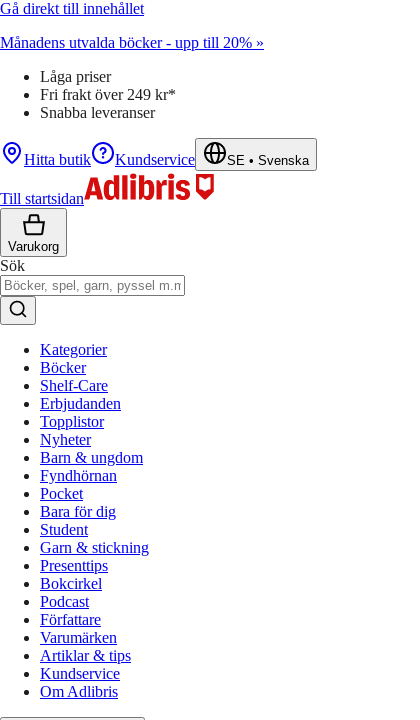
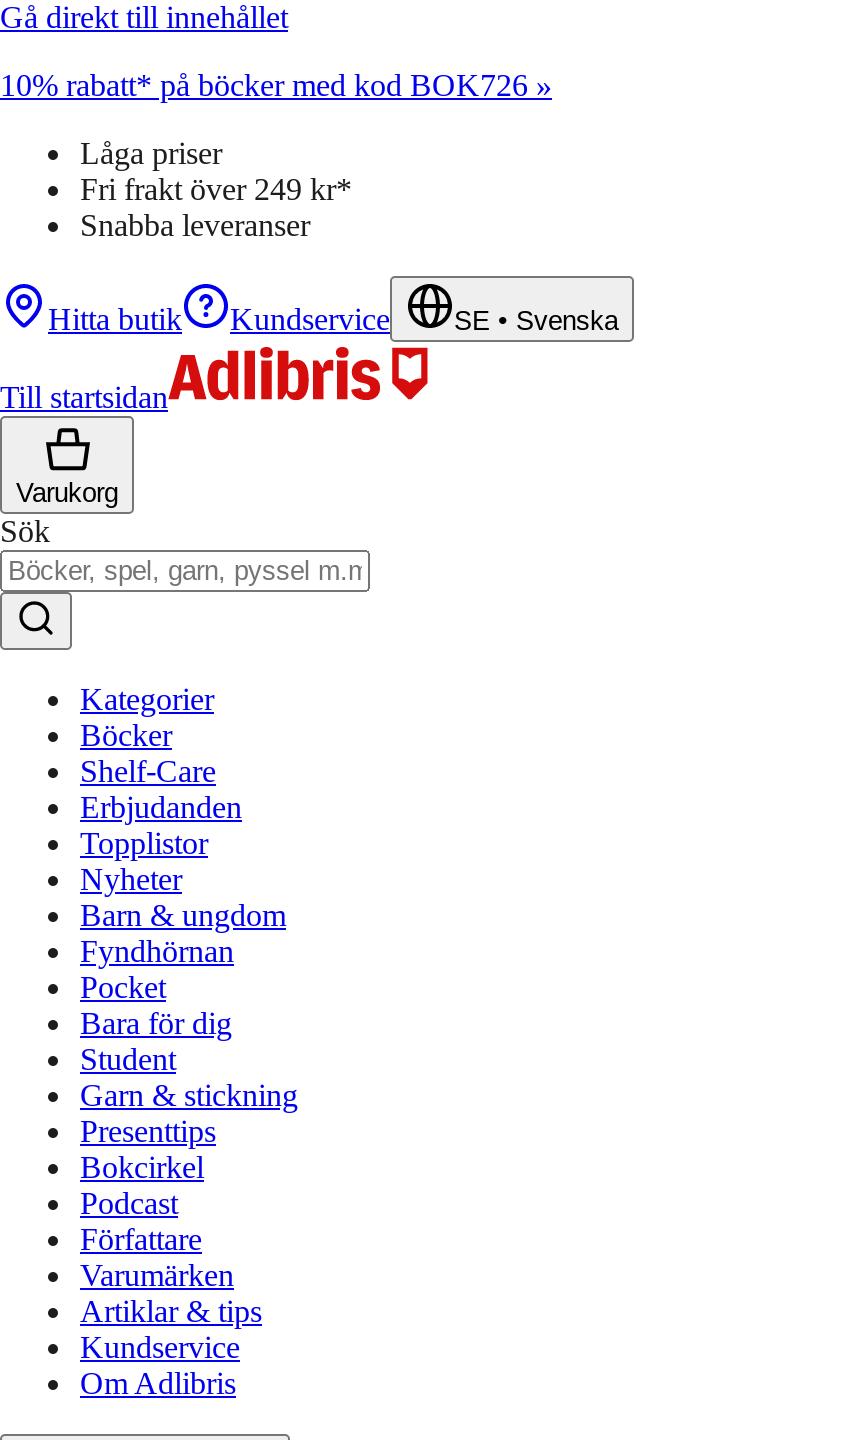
- Månadens utvalda böcker - upp till 20% »
+ 10% rabatt* på böcker med kod BOK726 »
